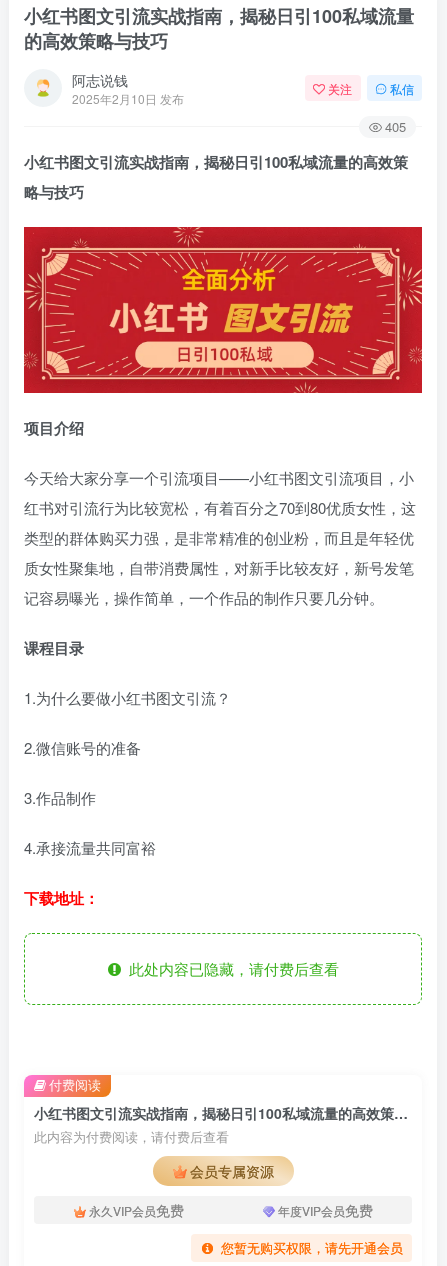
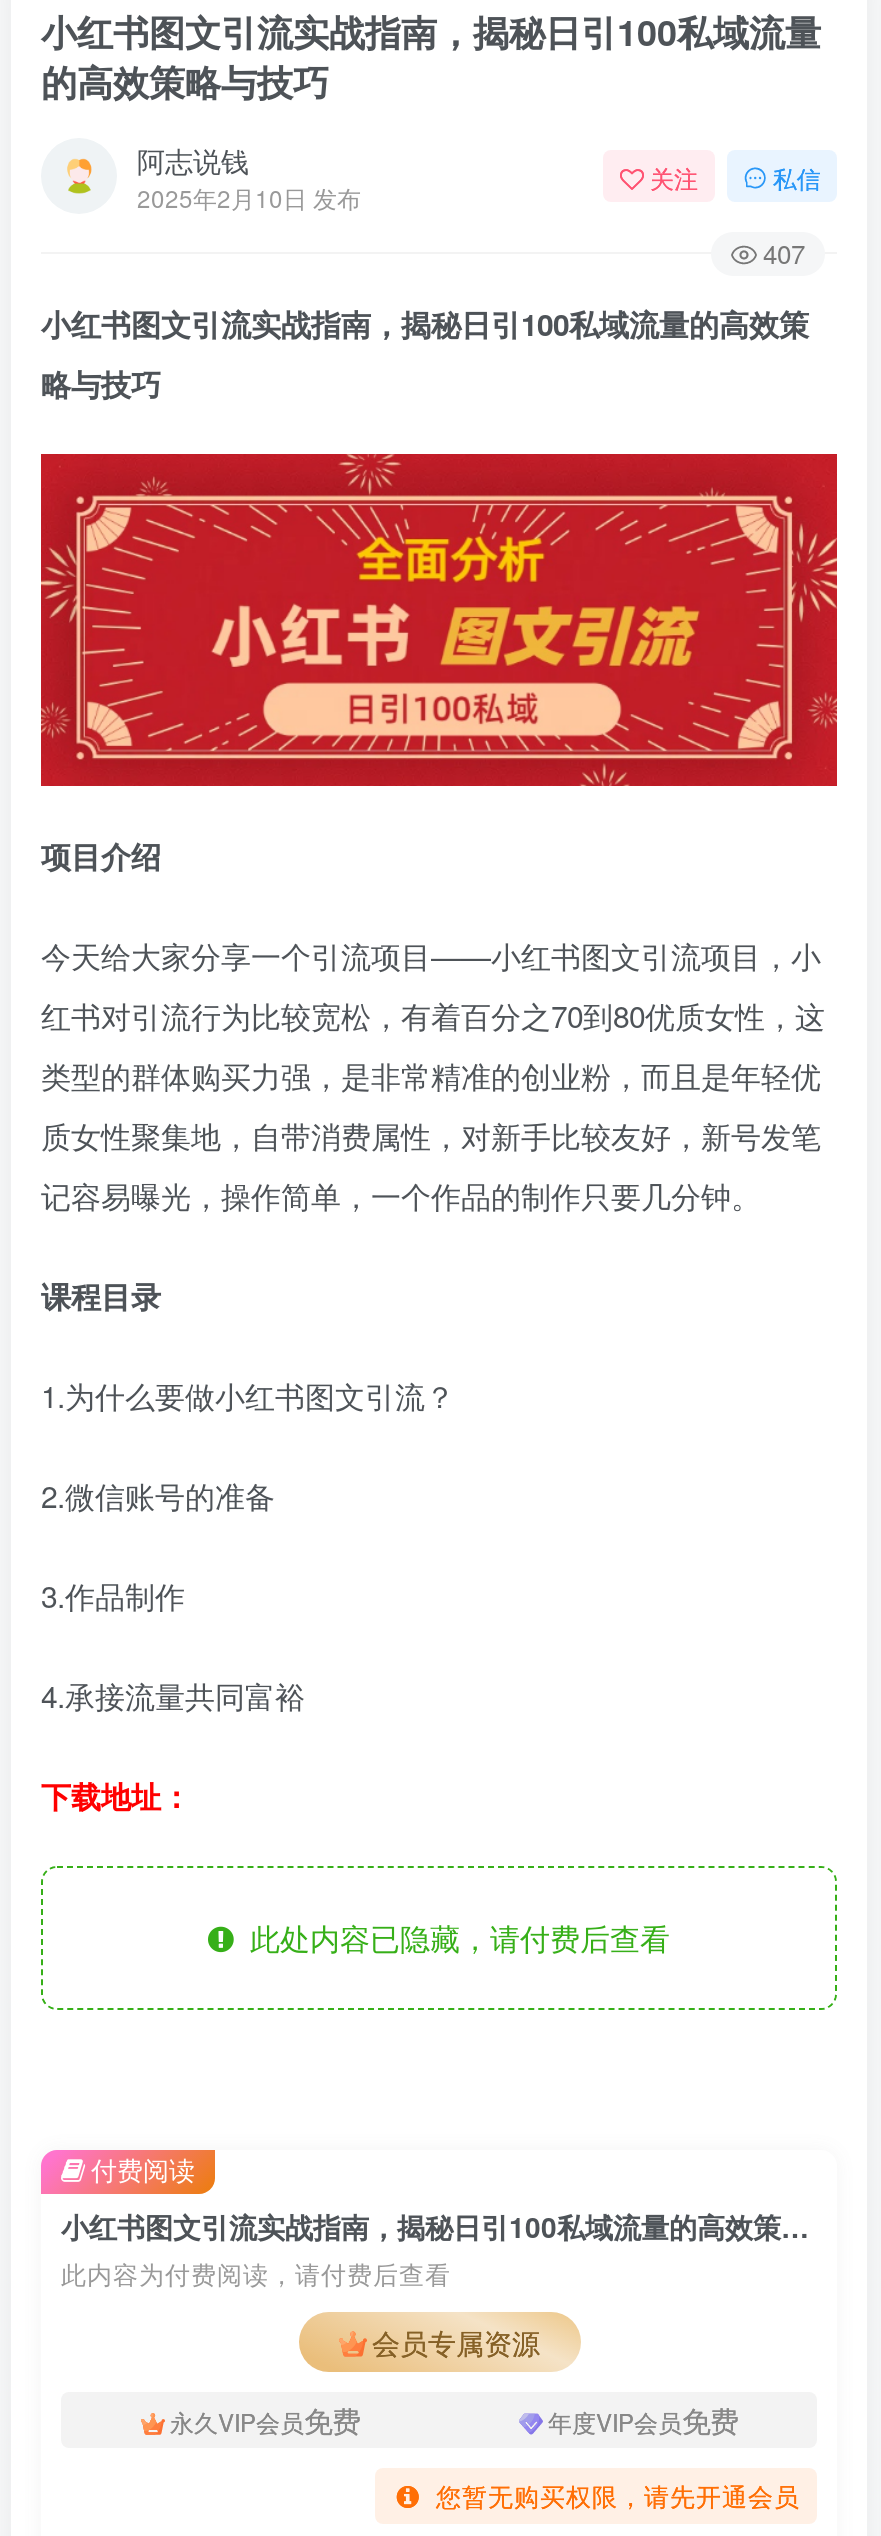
- 405
+ 407
